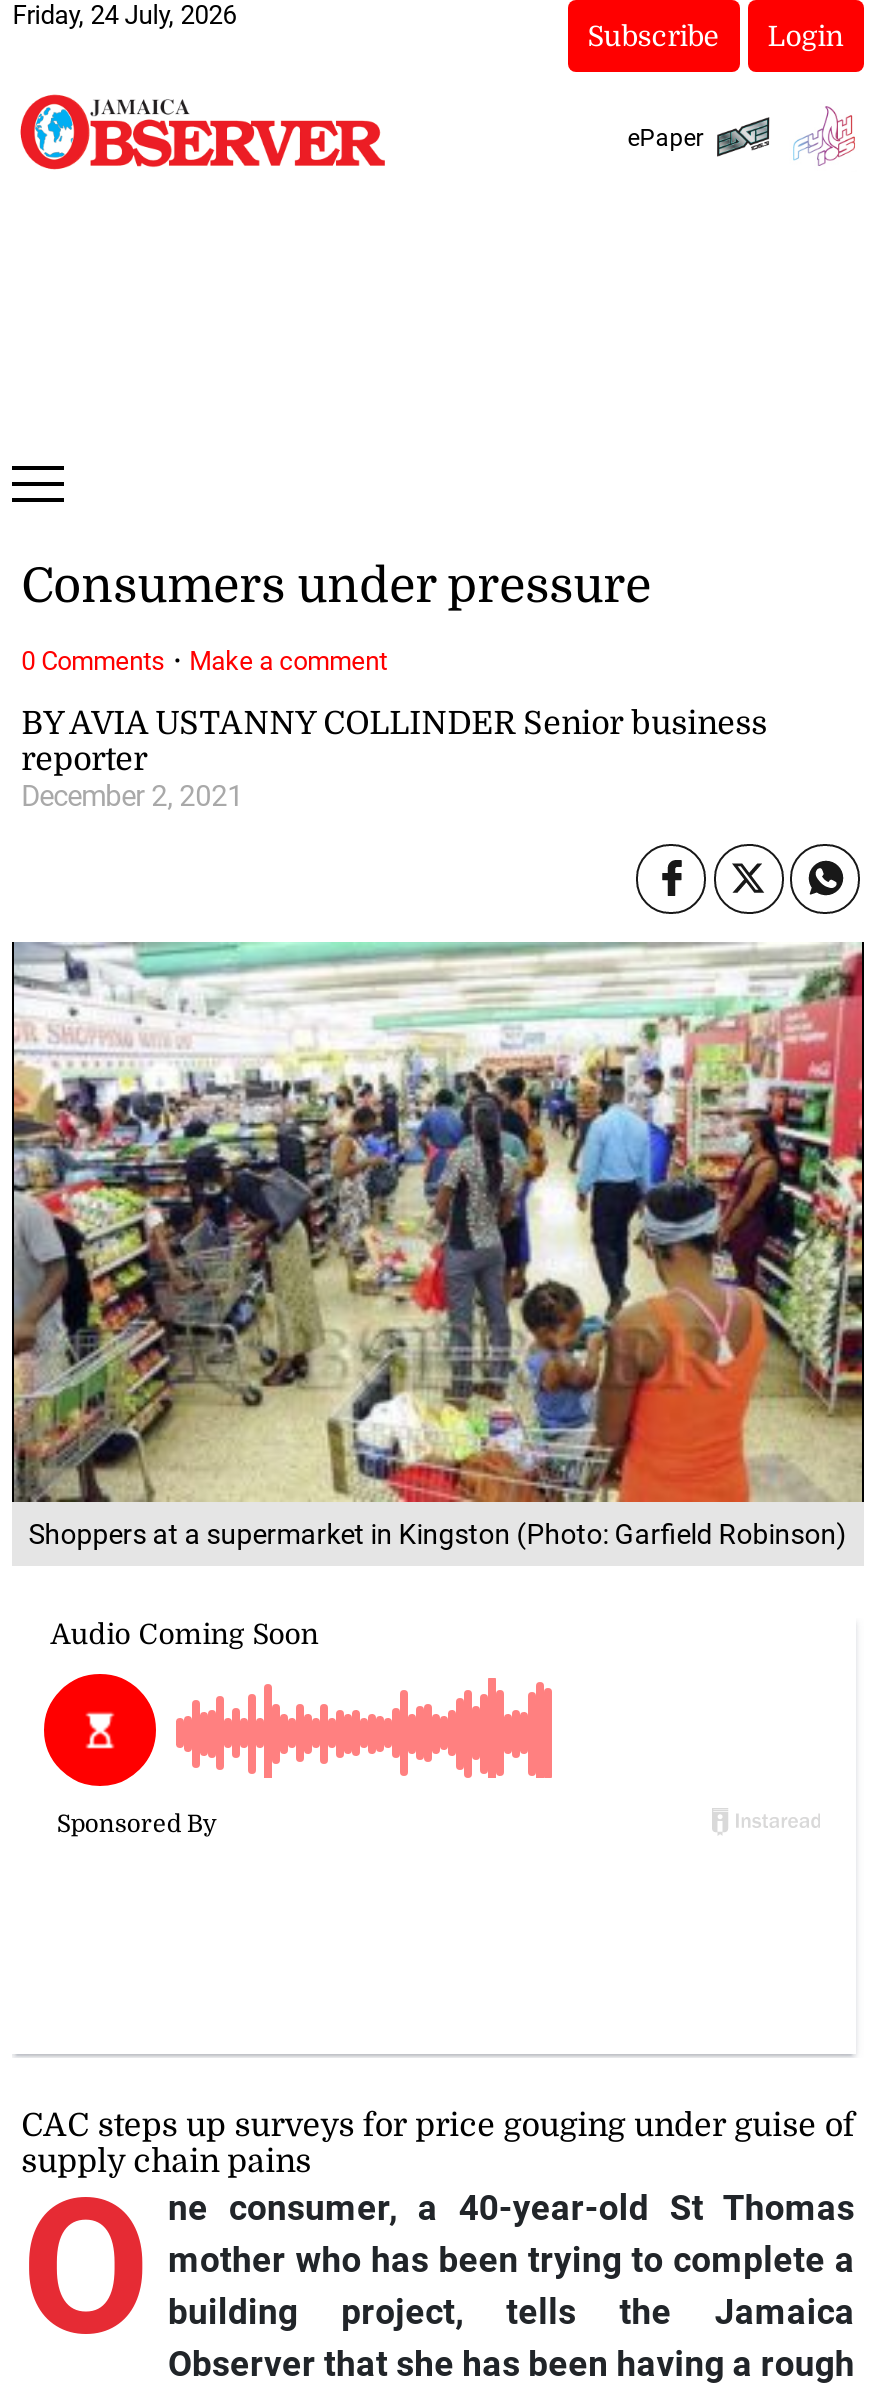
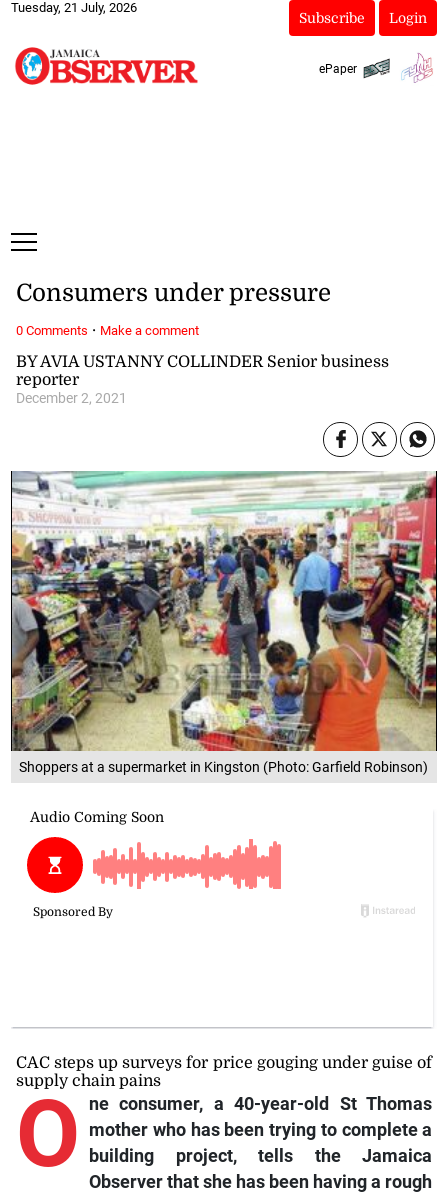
- Friday, 24 July, 2026
+ Tuesday, 21 July, 2026
